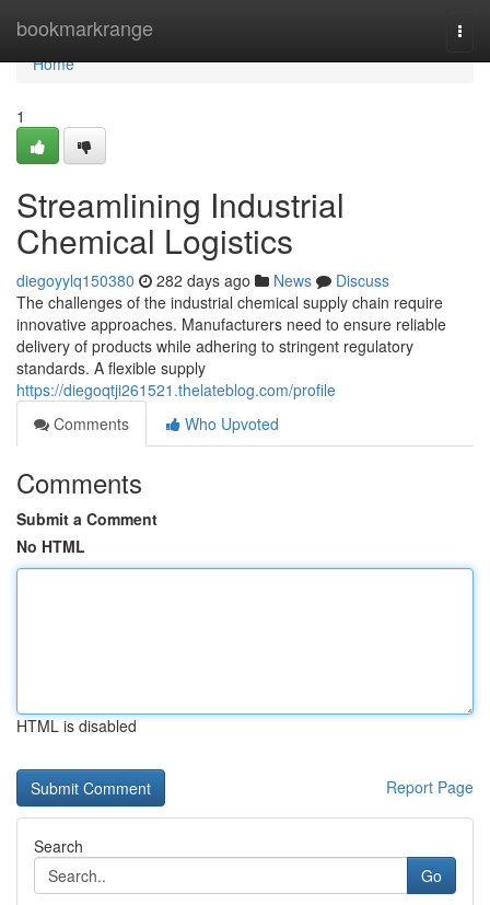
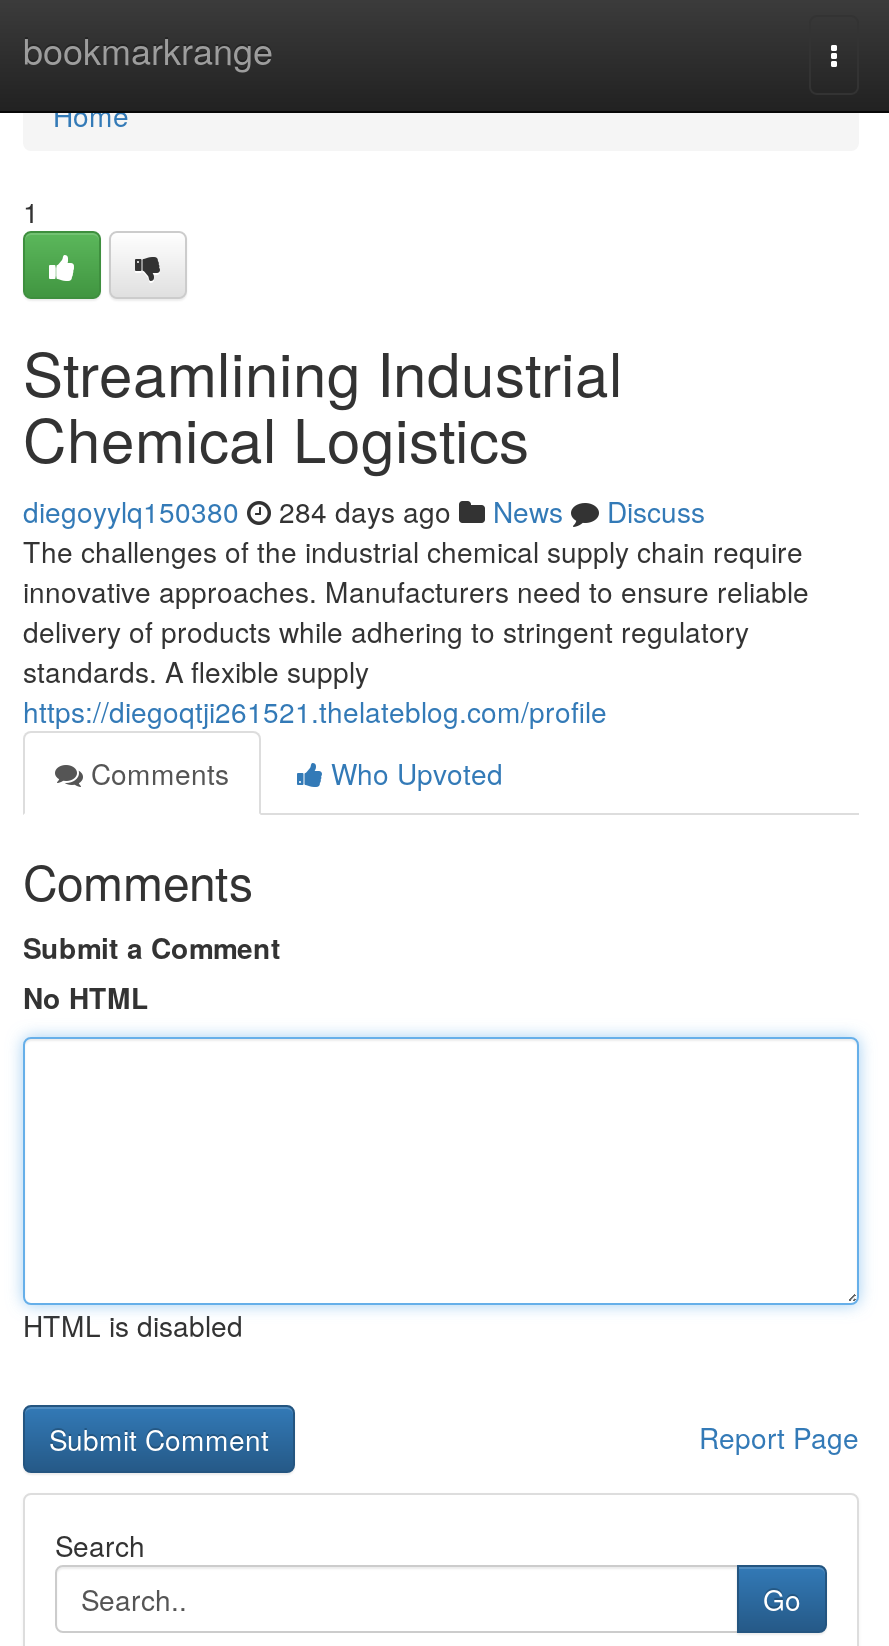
- diegoyylq150380 282 days ago News Discuss
+ diegoyylq150380 284 days ago News Discuss
